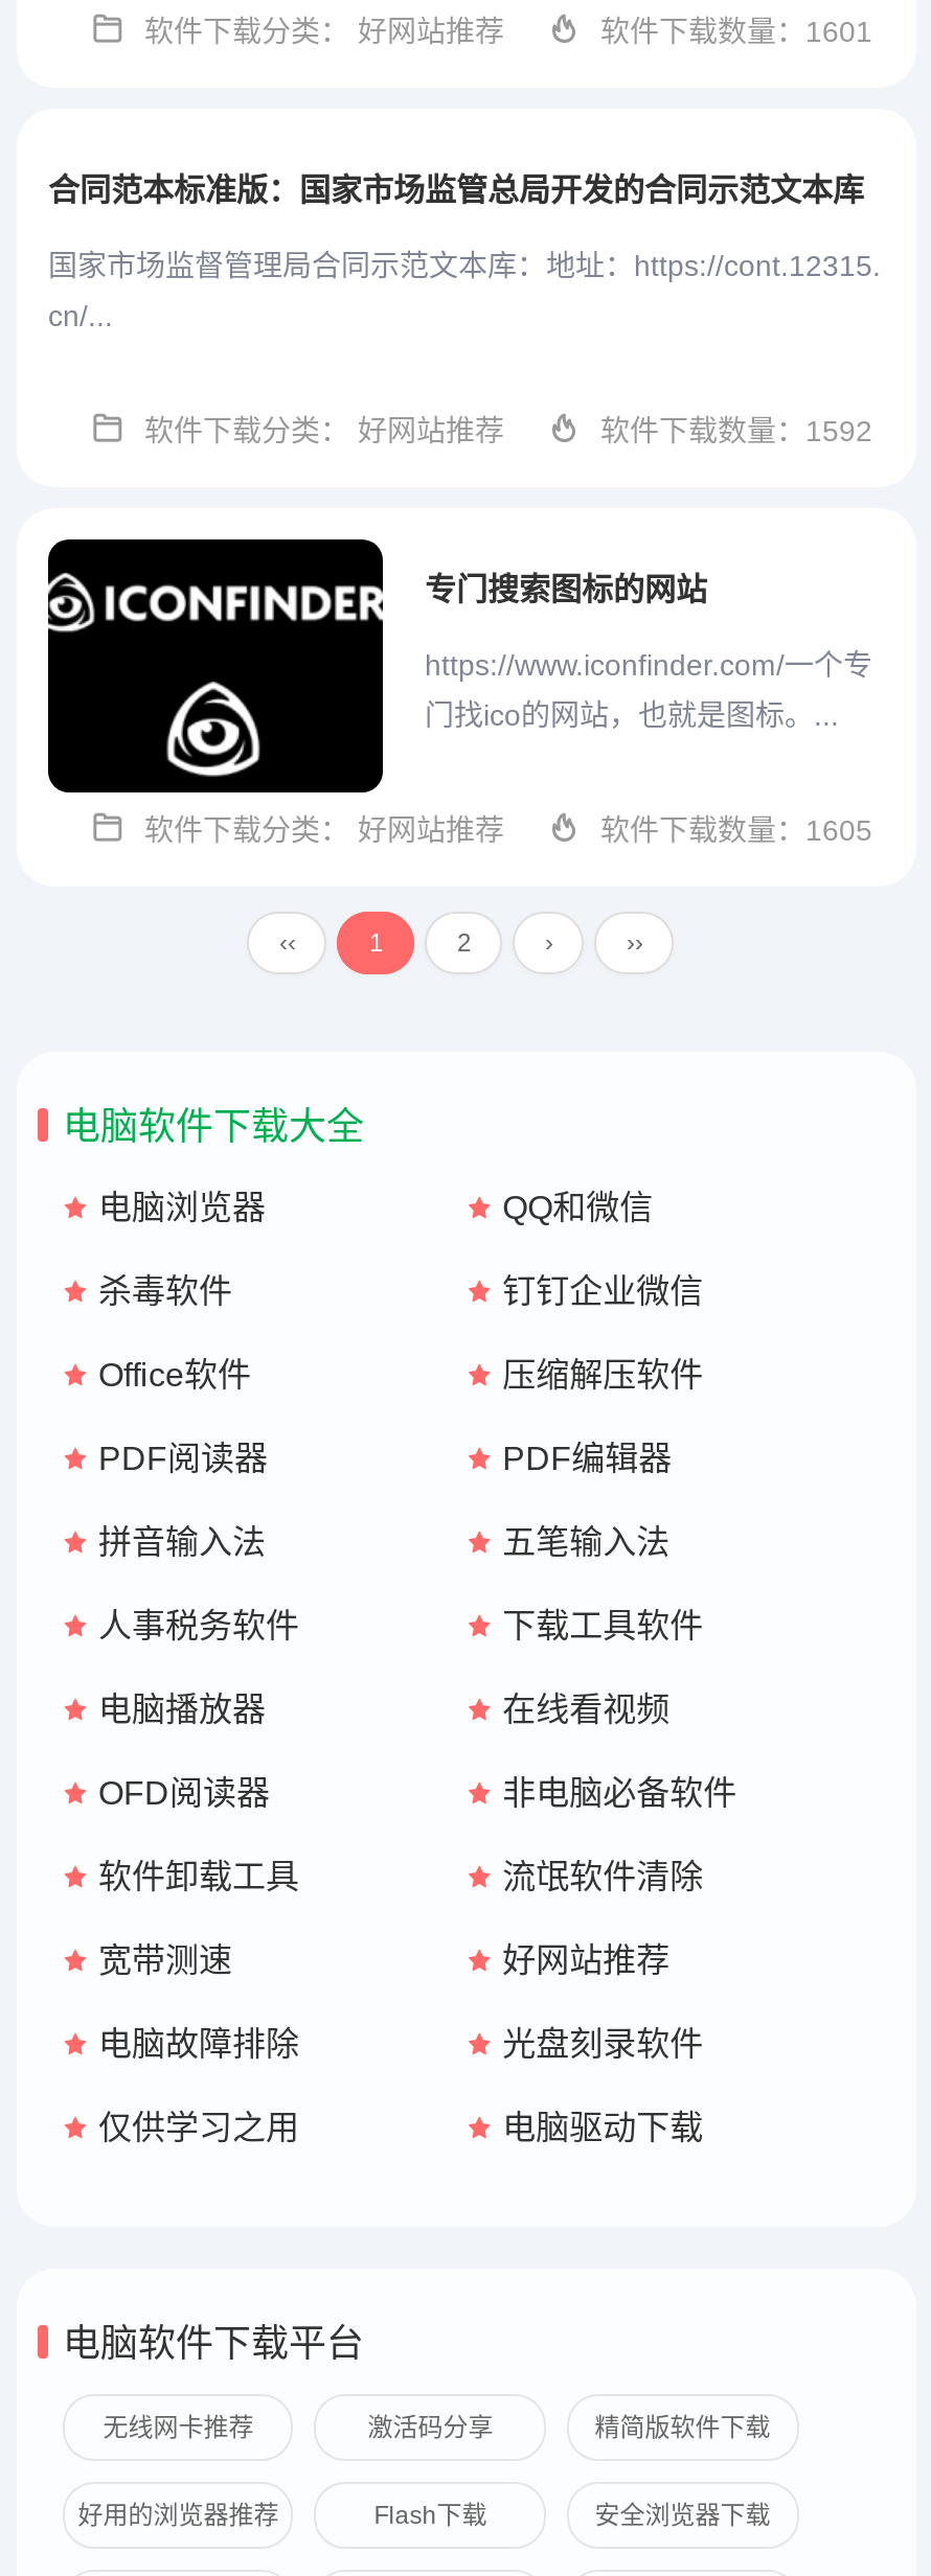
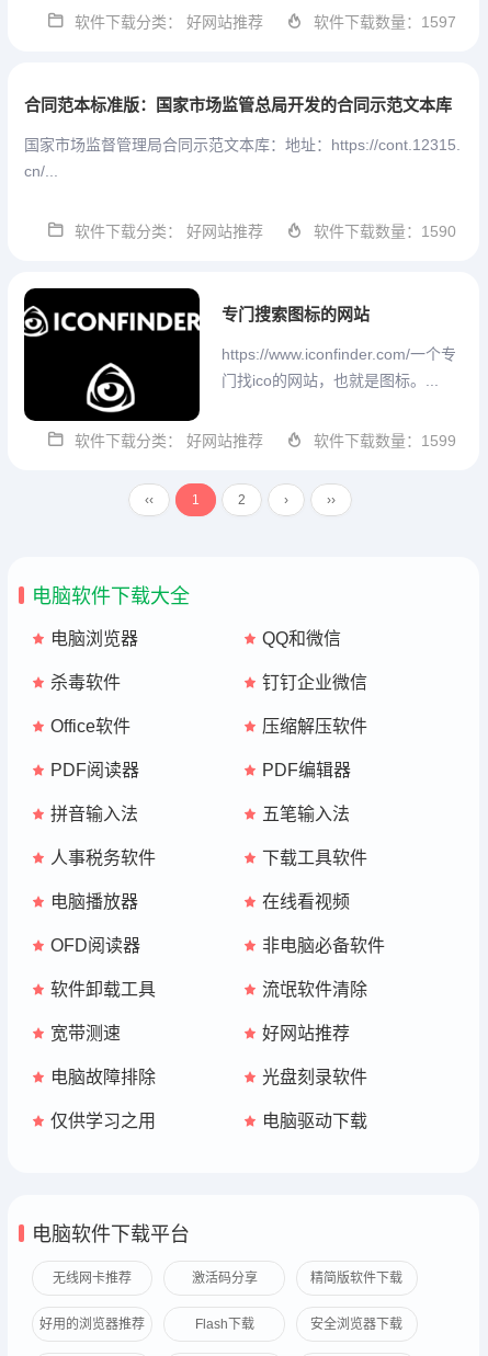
- 软件下载数量：1601
+ 软件下载数量：1597

- 软件下载数量：1592
+ 软件下载数量：1590

- 软件下载数量：1605
+ 软件下载数量：1599
